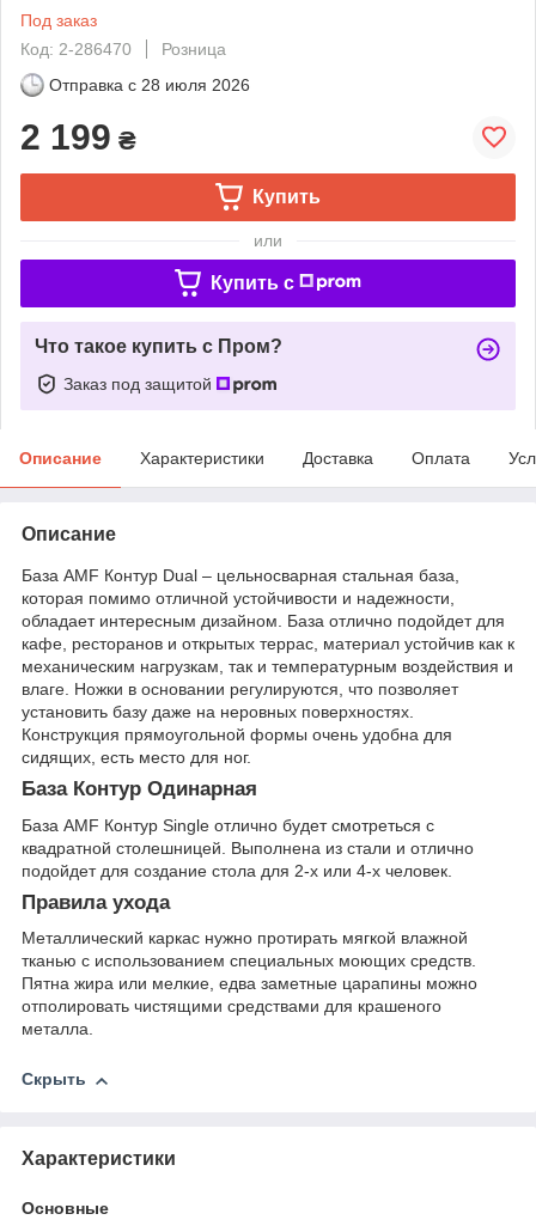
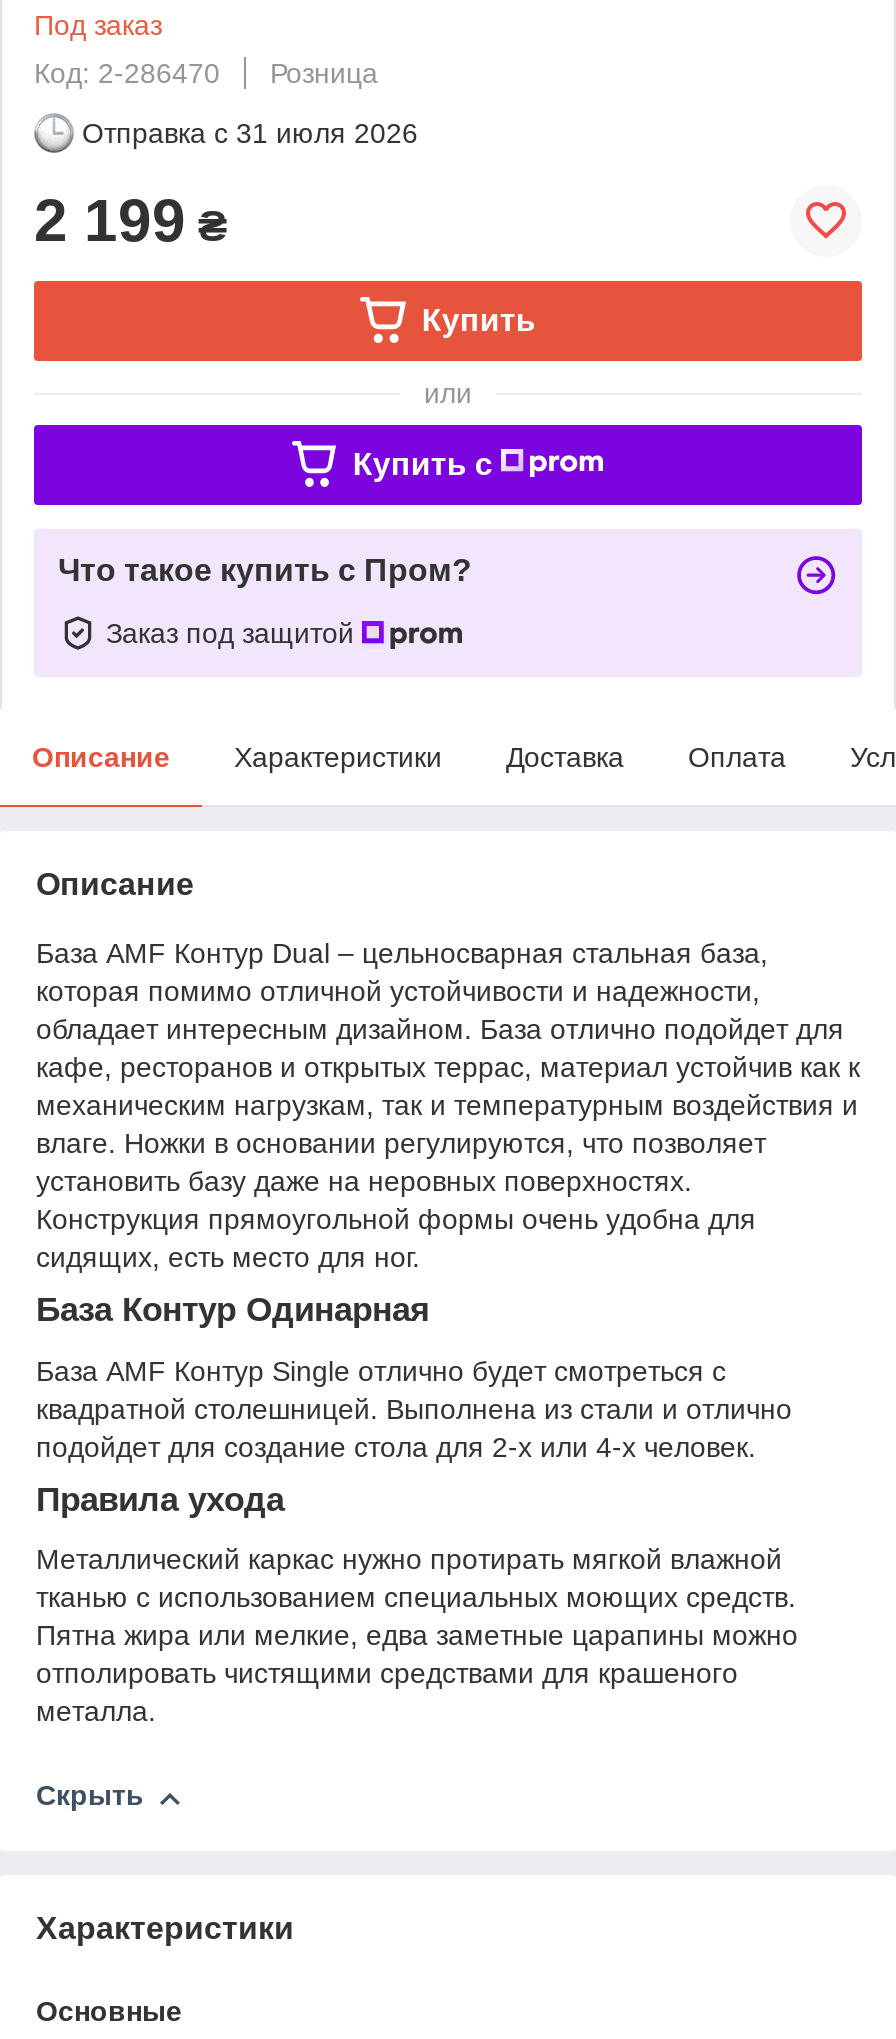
- Отправка с 28 июля 2026
+ Отправка с 31 июля 2026
